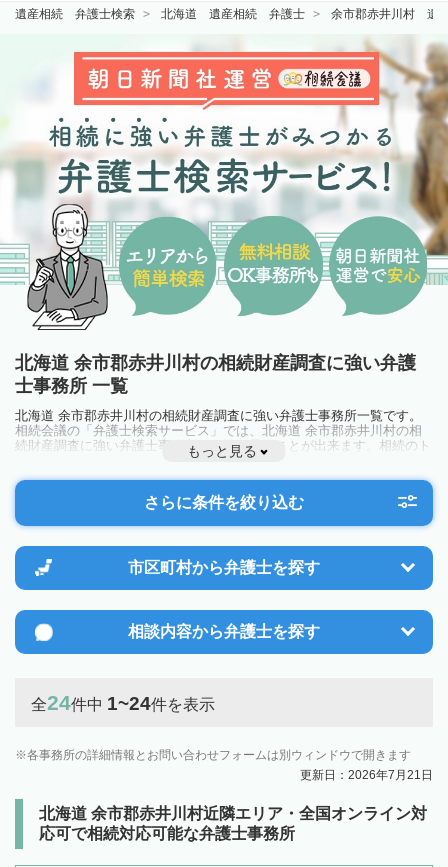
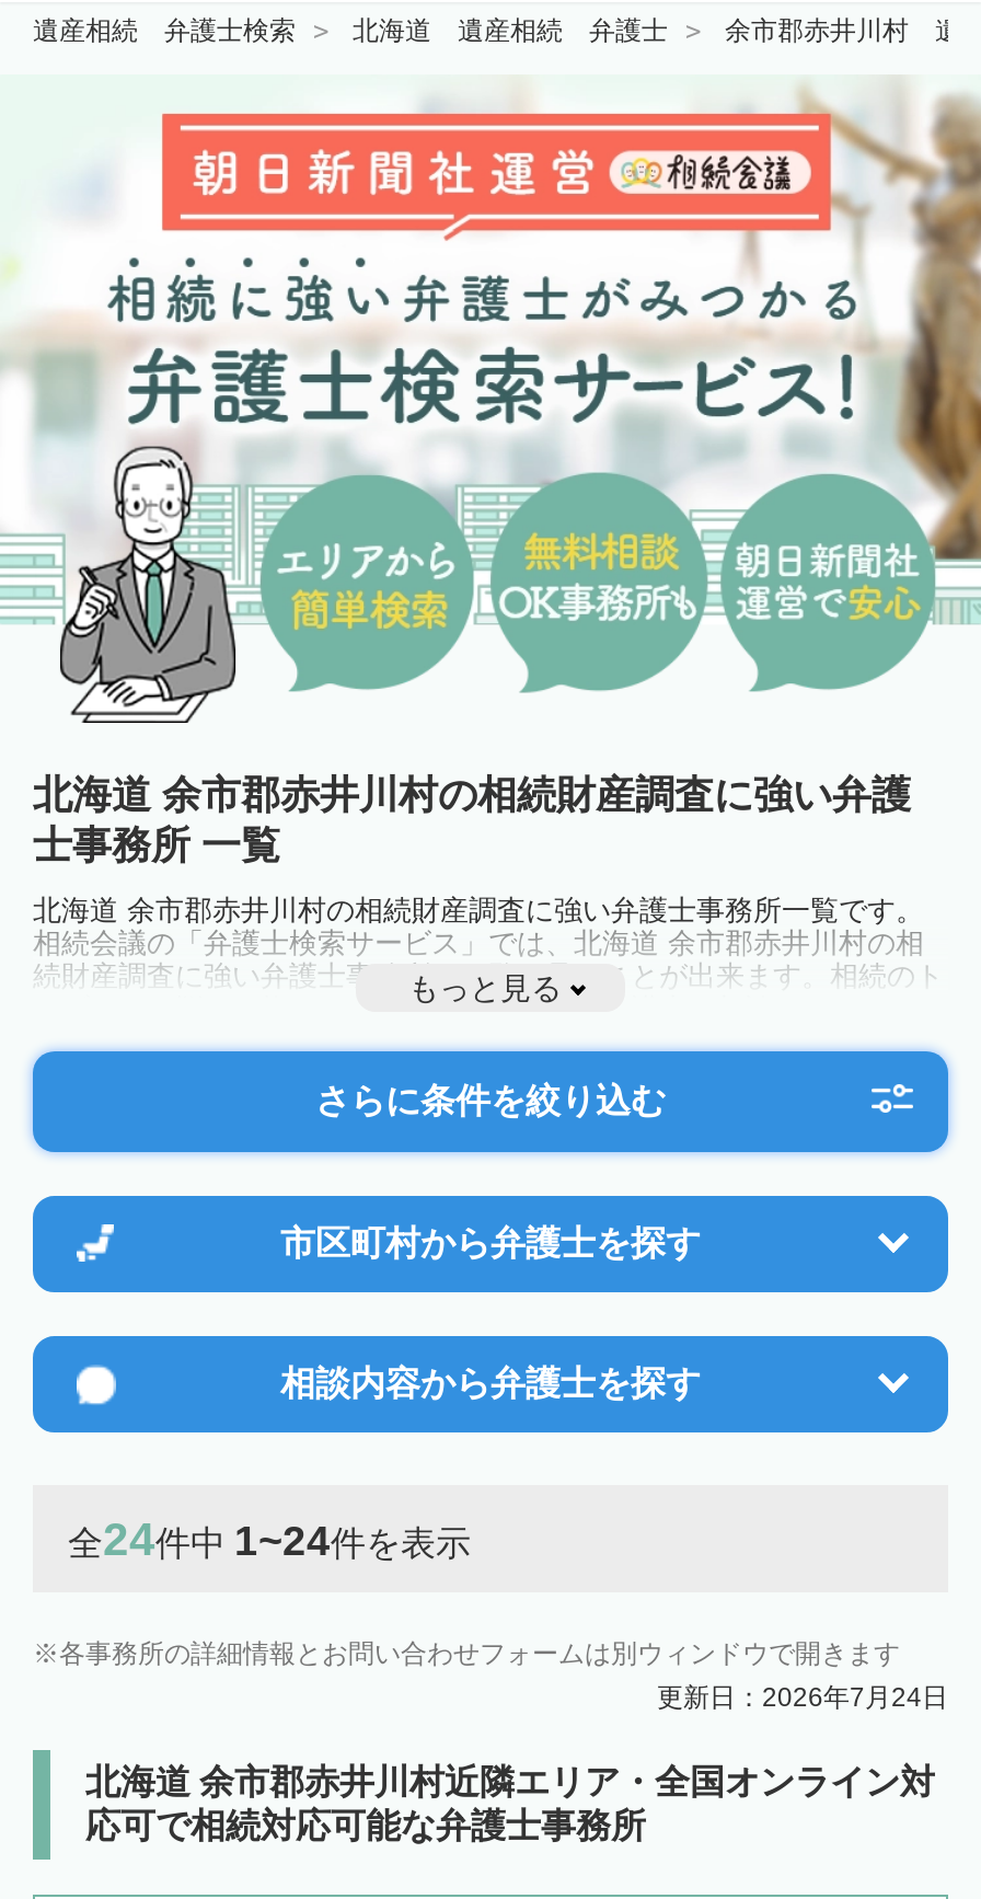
- 更新日：2026年7月21日
+ 更新日：2026年7月24日
